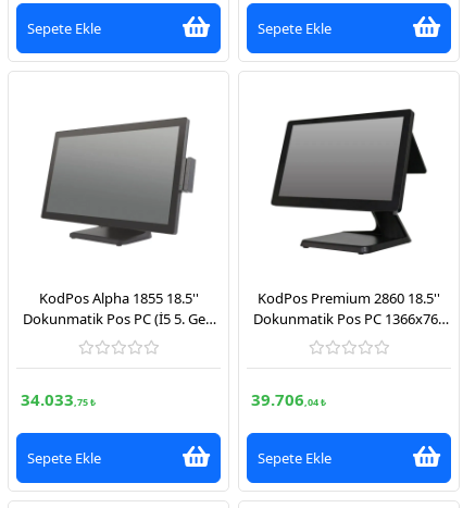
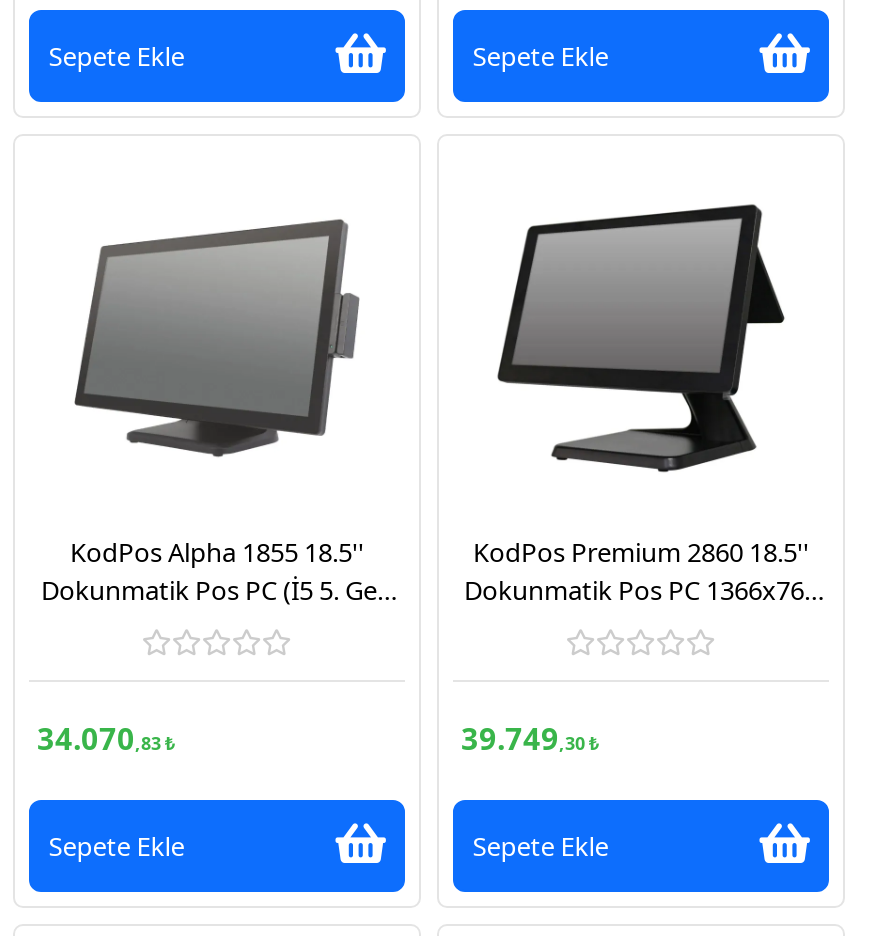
- 34.033,75 ₺
+ 34.070,83 ₺

- 39.706,04 ₺
+ 39.749,30 ₺
